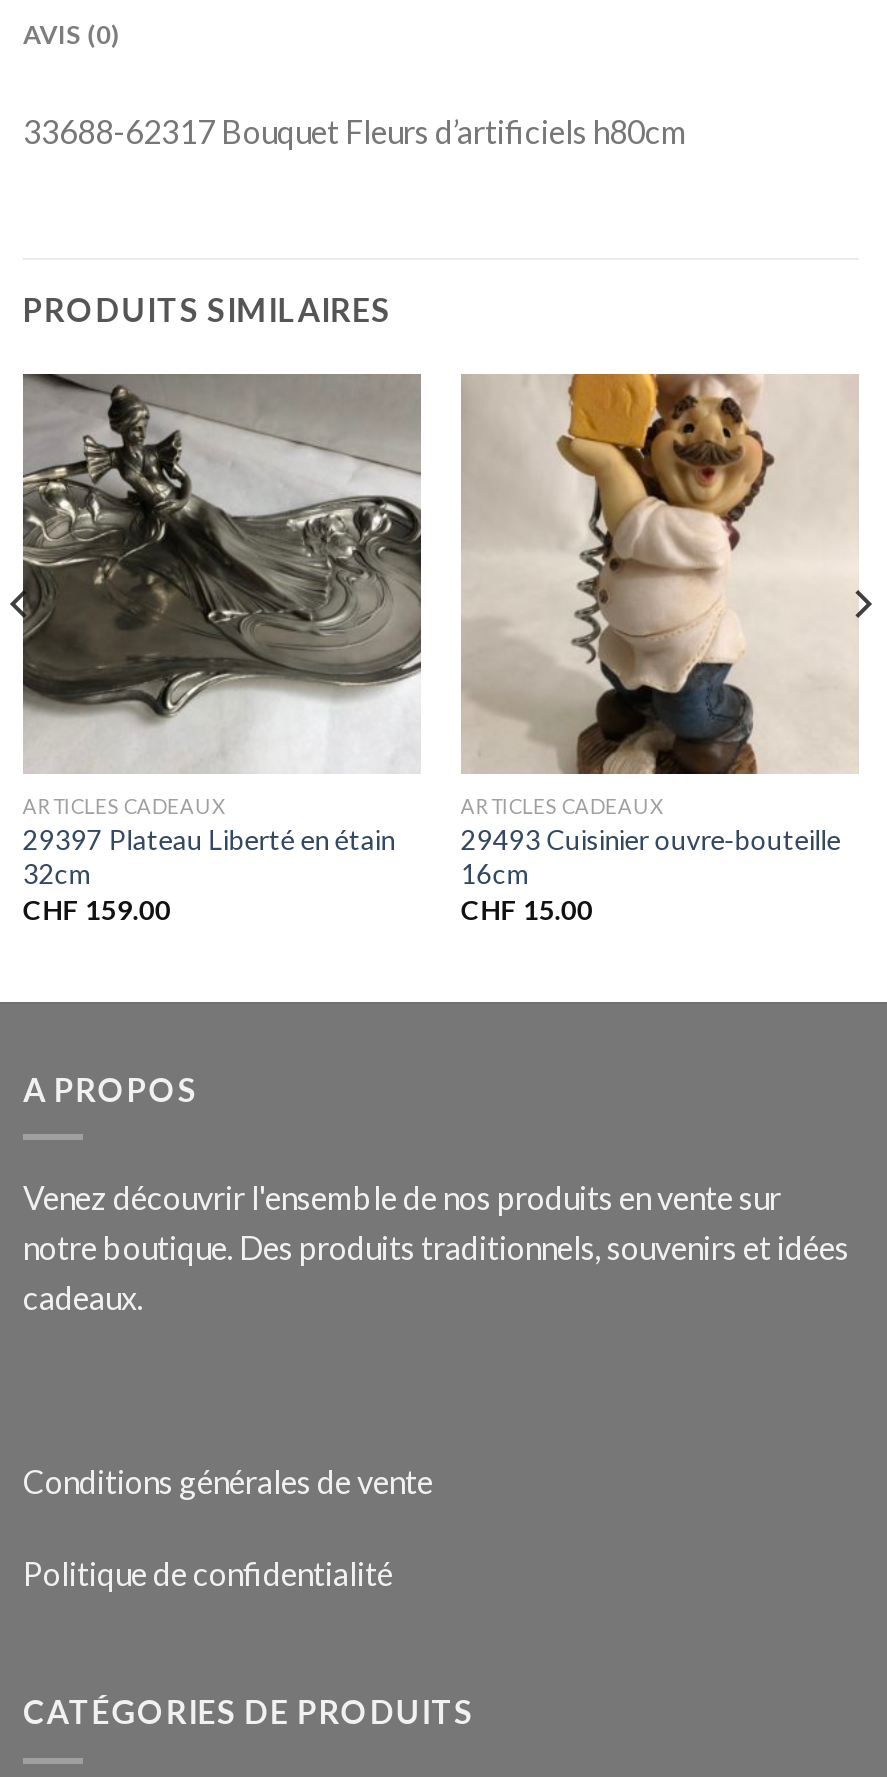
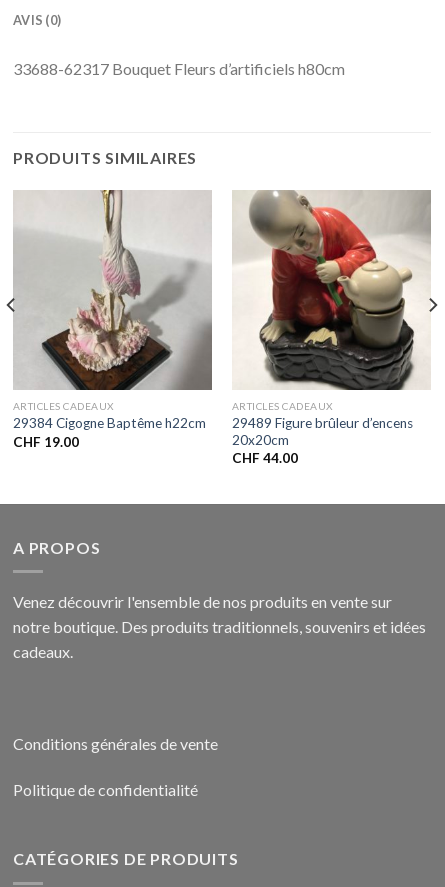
- [image]
- 29397 Plateau Liberté en étain
- 32cm
- CHF 159.00
+ [image]
+ 29384 Cigogne Baptême h22cm
+ CHF 19.00

- [image]
- 29493 Cuisinier ouvre-bouteille
- 16cm
- CHF 15.00
+ [image]
+ 29489 Figure brûleur d’encens
+ 20x20cm
+ CHF 44.00
